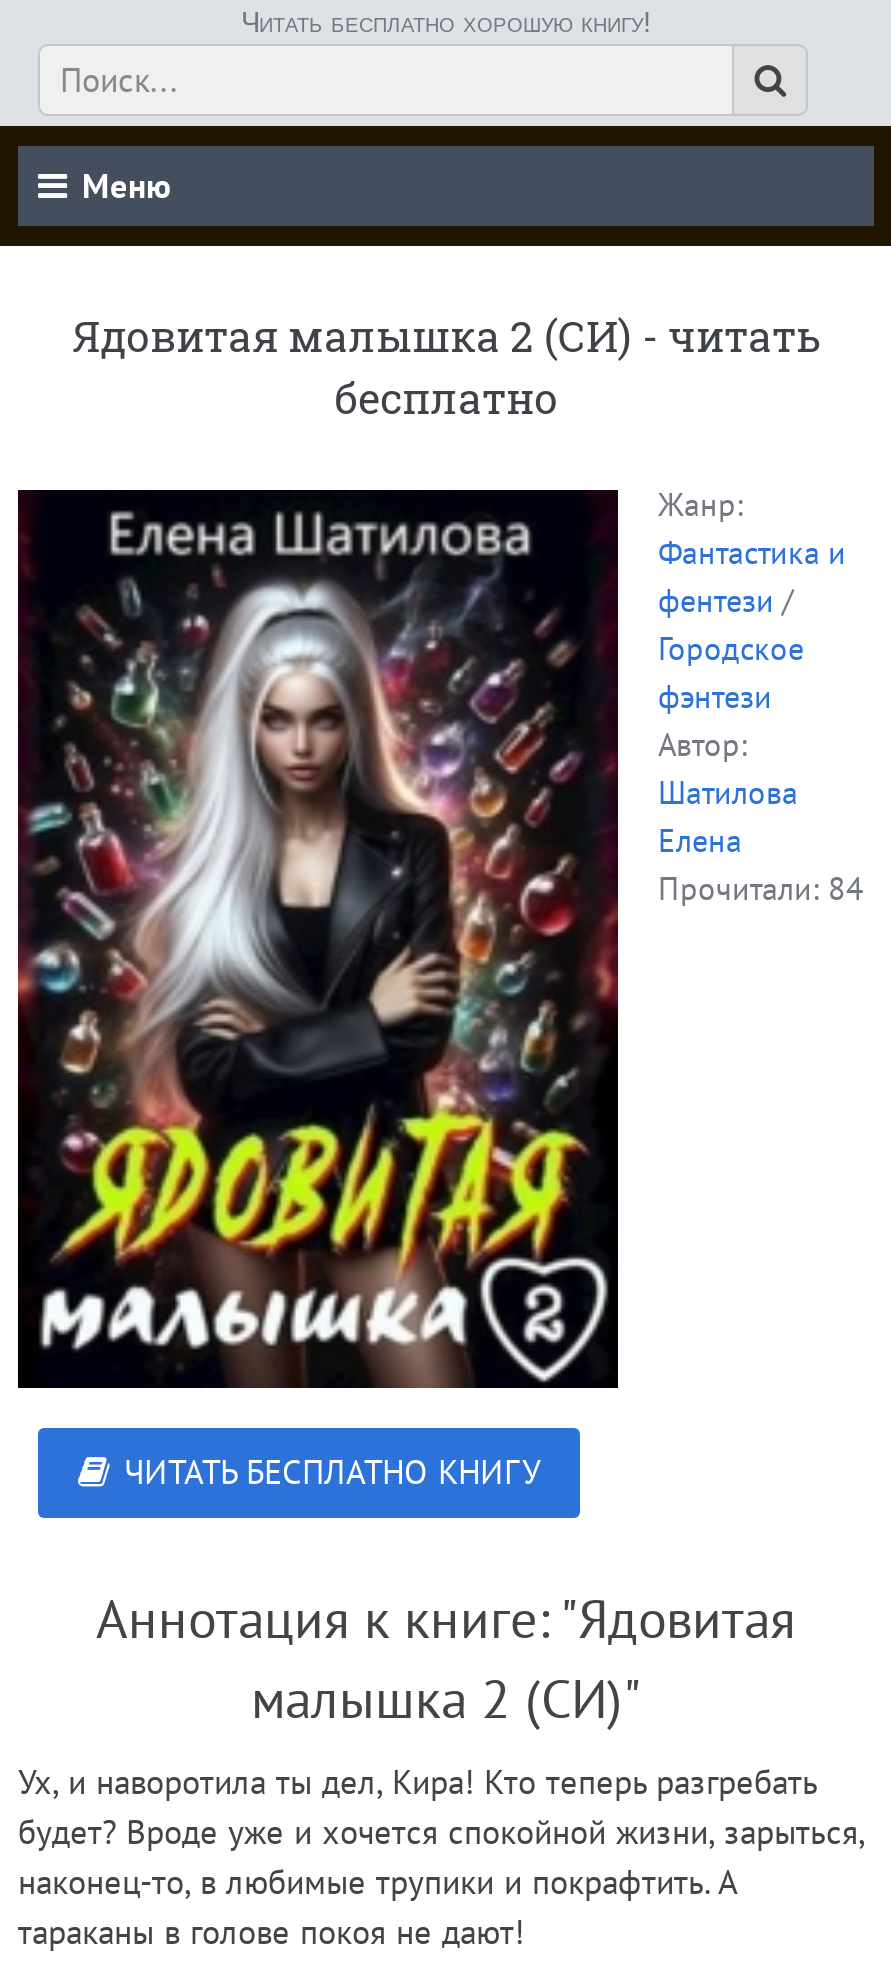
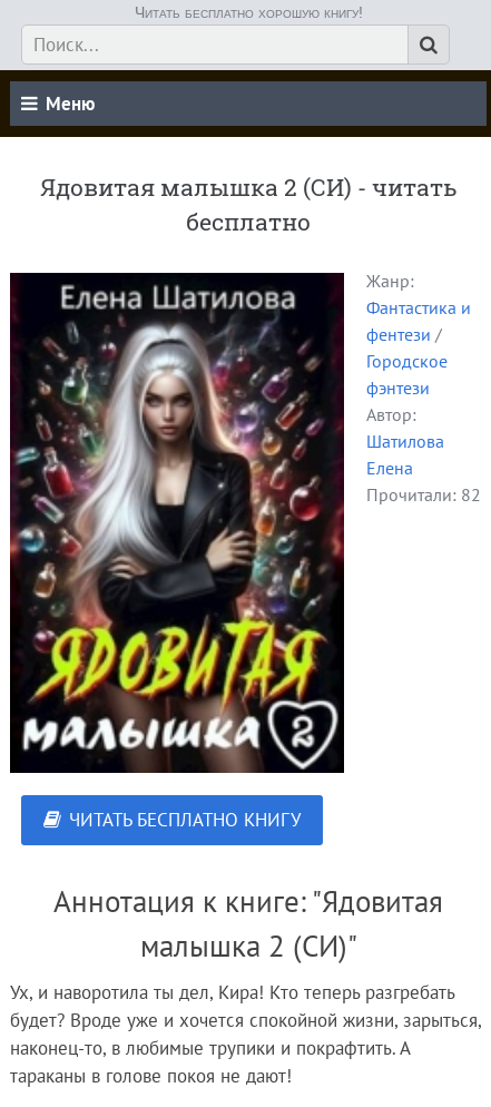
- Прочитали: 84
+ Прочитали: 82
